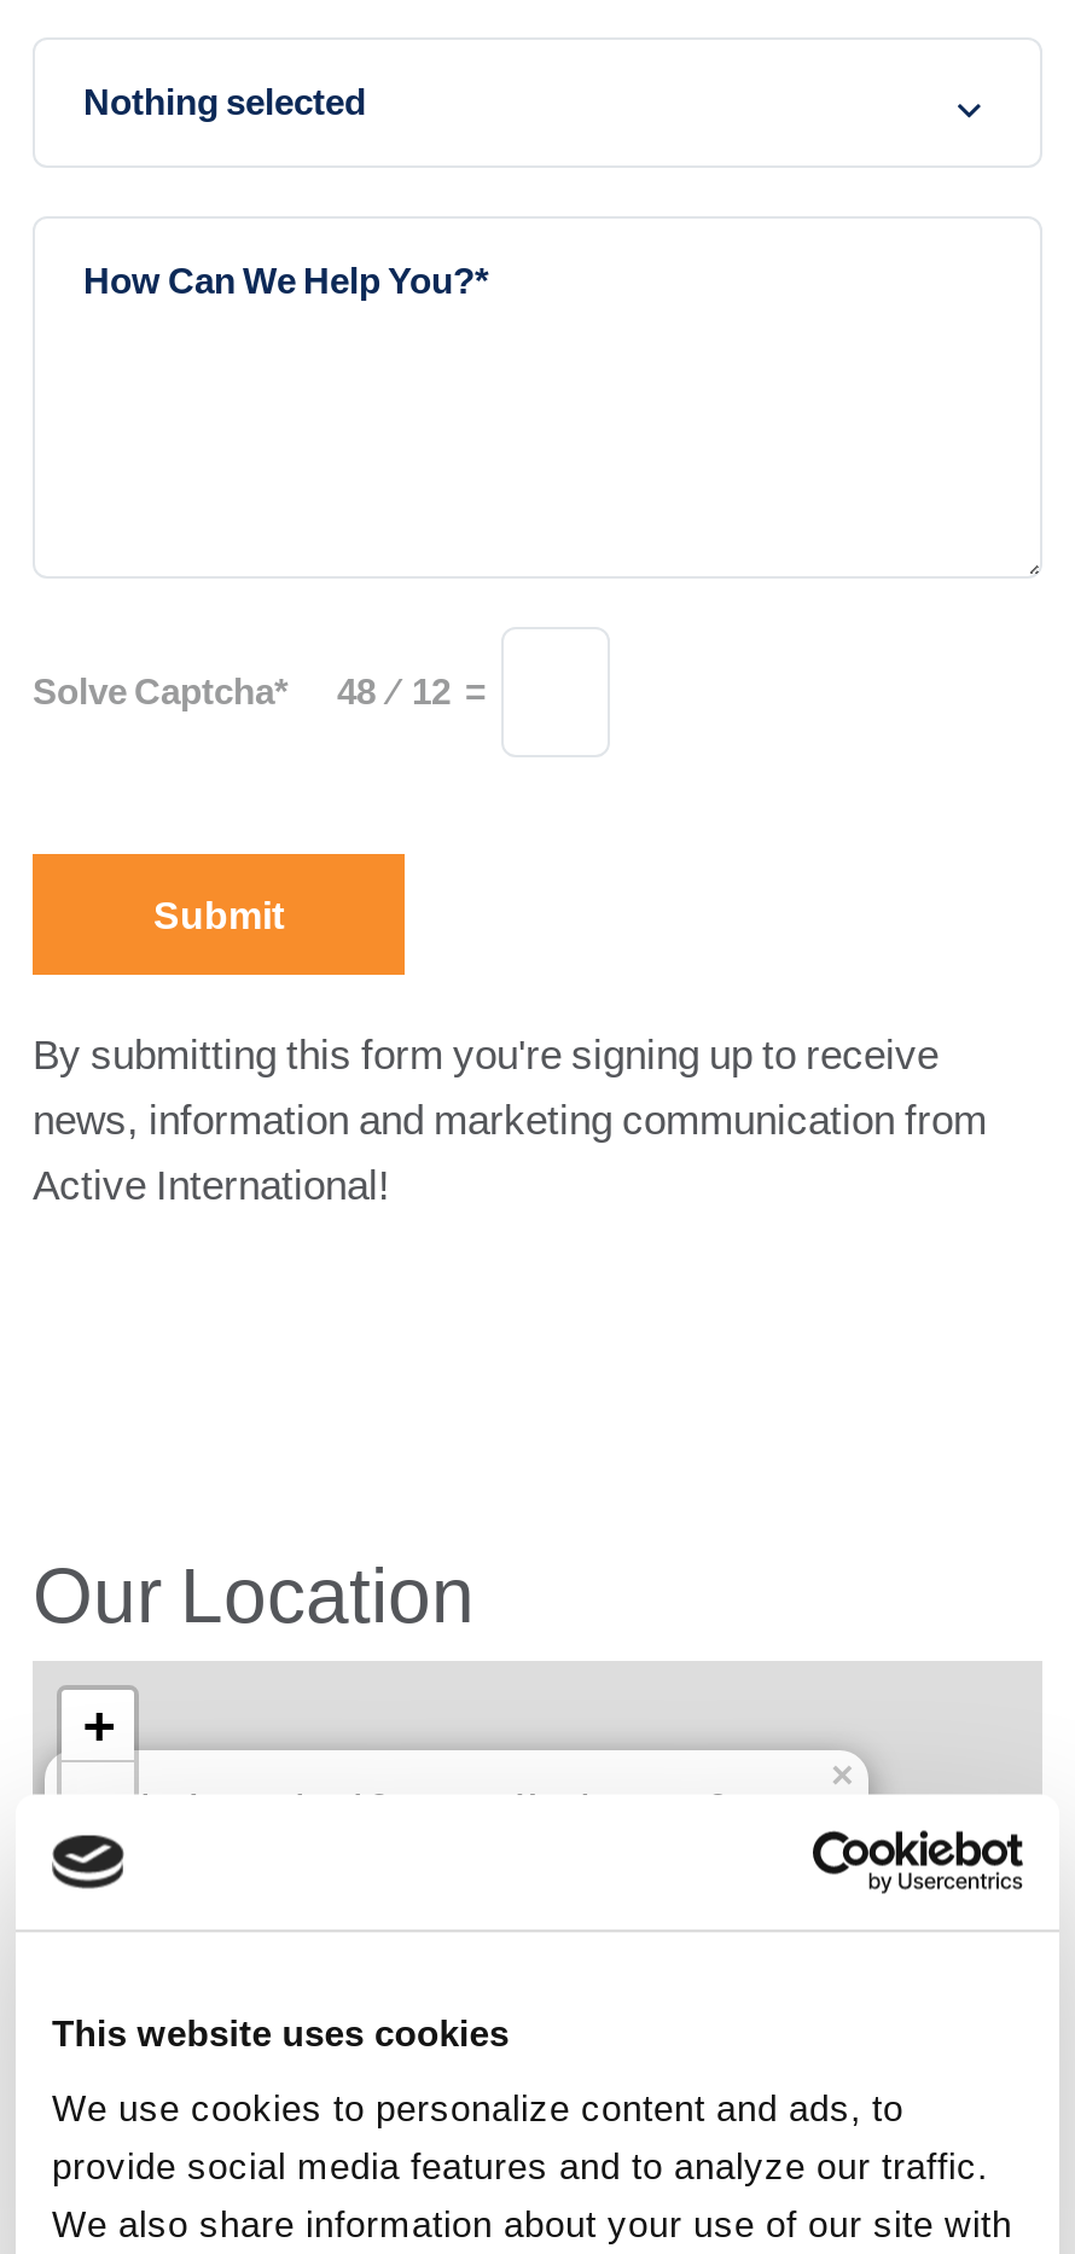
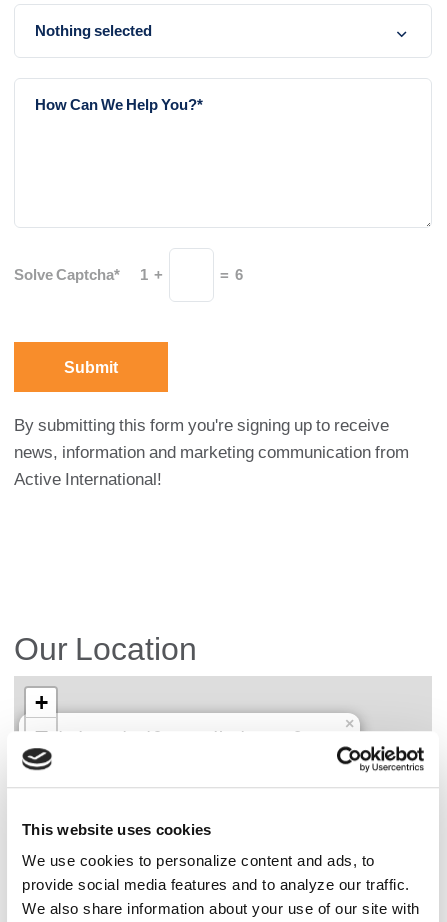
- 48 ⁄ 12 =
+ 1 +
+ = 6
